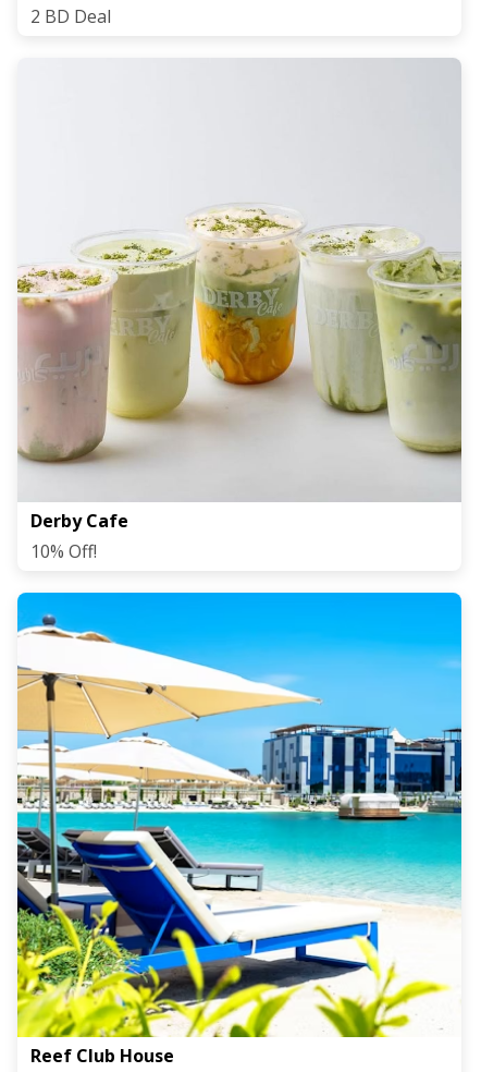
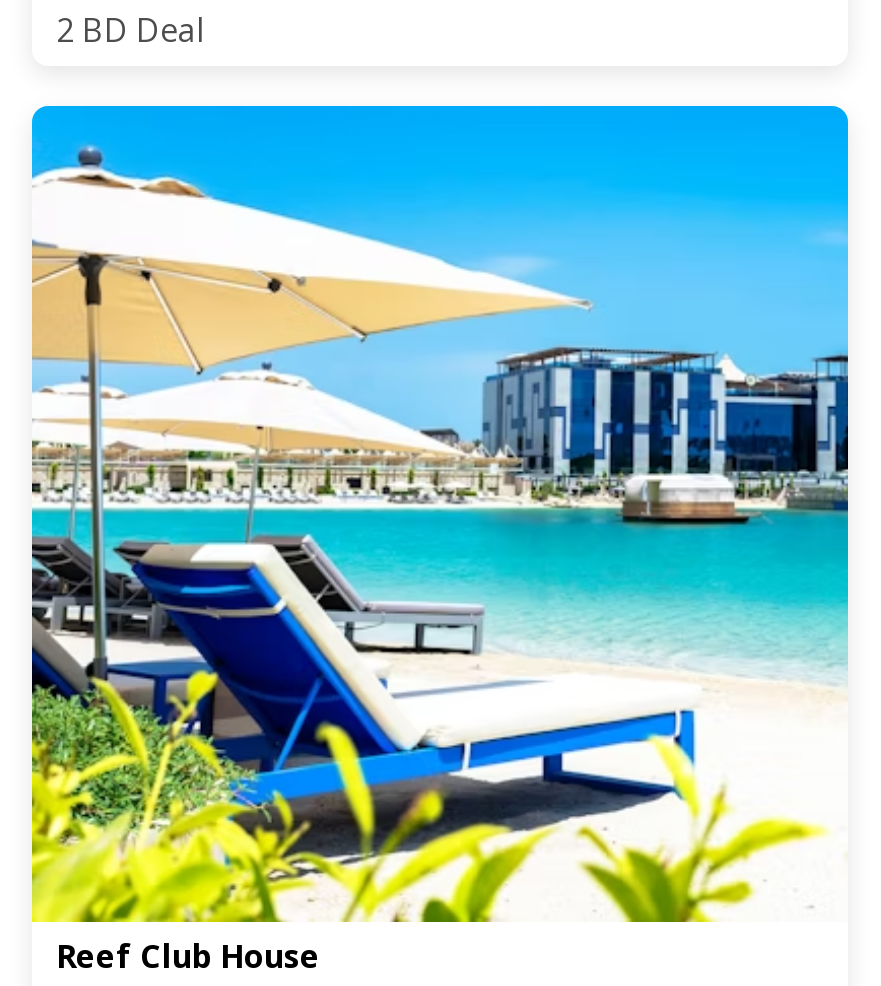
- [image]
- Derby Cafe
- 10% Off!
